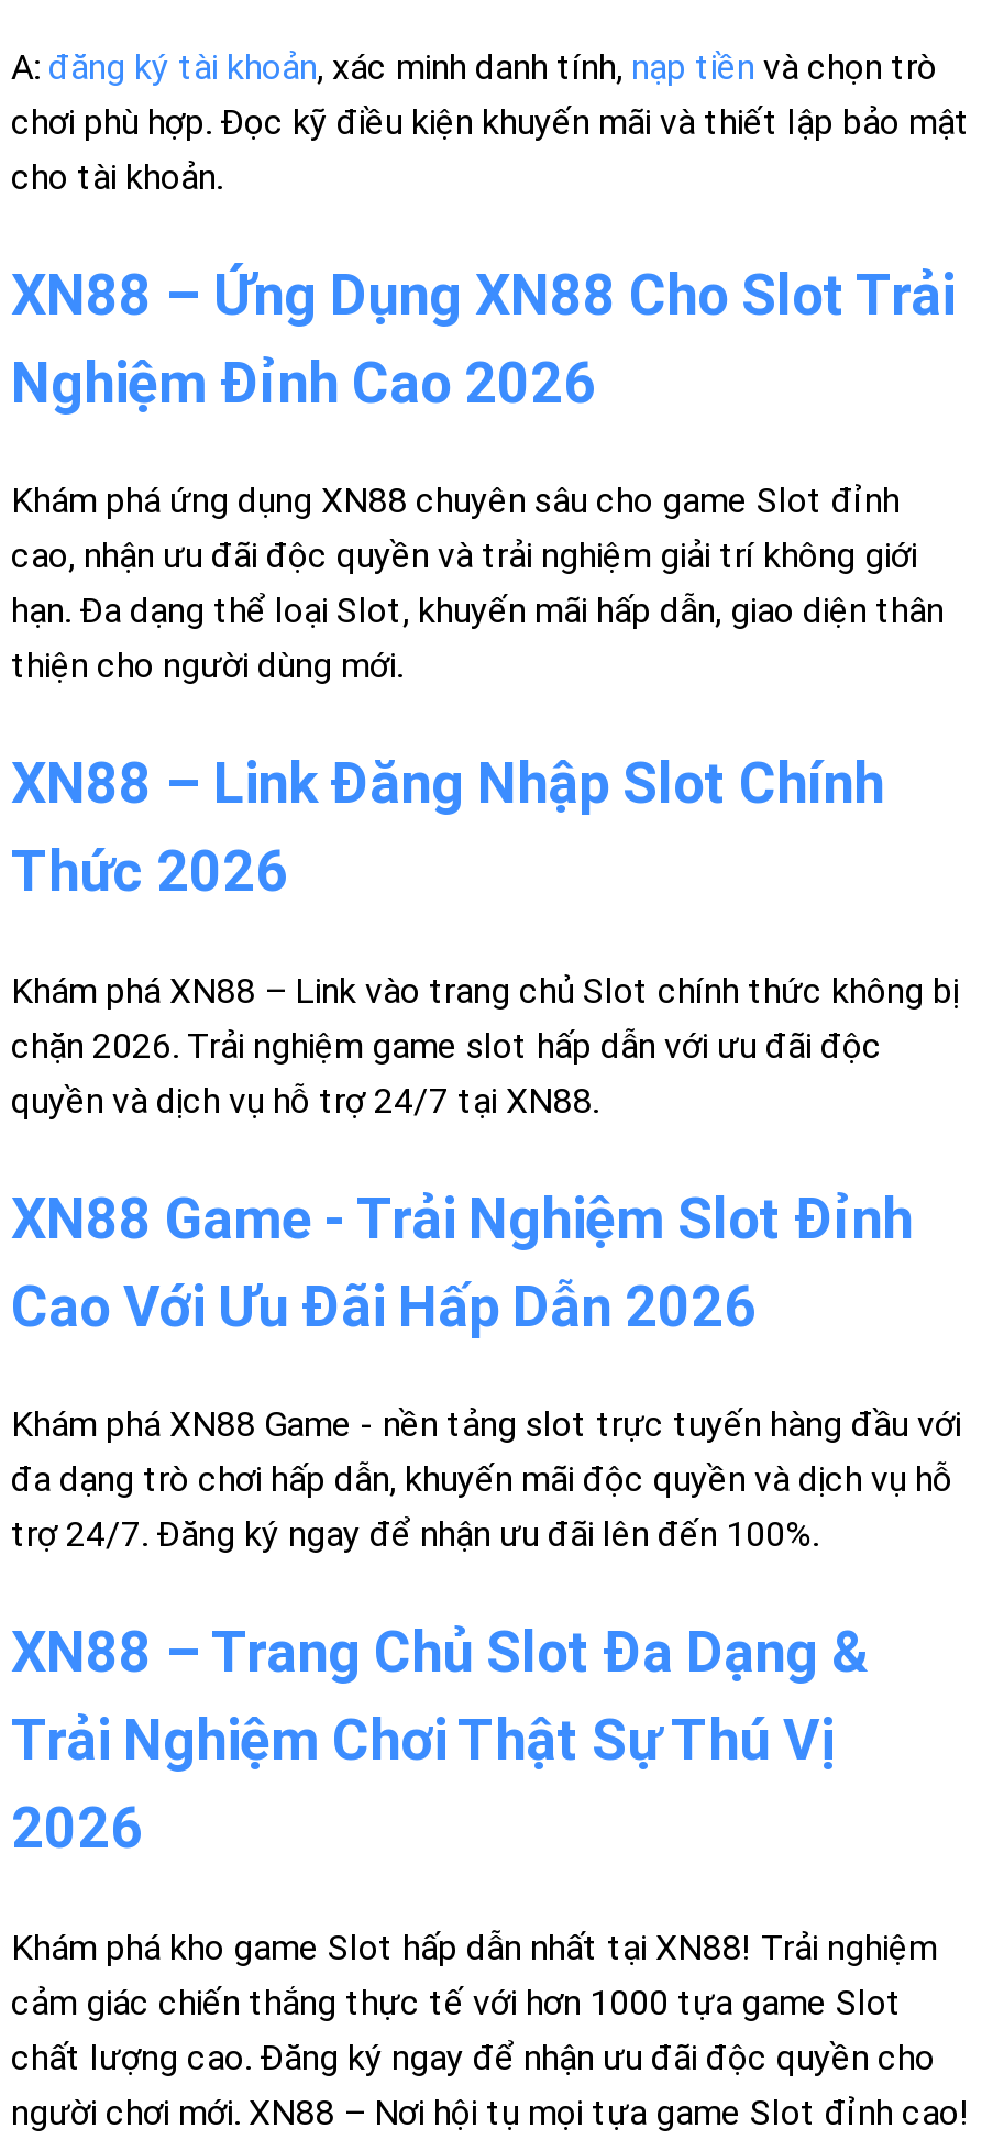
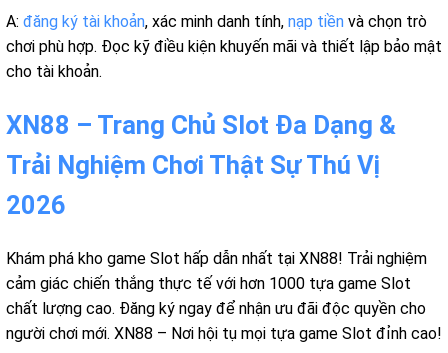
- XN88 – Ứng Dụng XN88 Cho Slot Trải
- Nghiệm Đỉnh Cao 2026
- Khám phá ứng dụng XN88 chuyên sâu cho game Slot đỉnh
- cao, nhận ưu đãi độc quyền và trải nghiệm giải trí không giới
- hạn. Đa dạng thể loại Slot, khuyến mãi hấp dẫn, giao diện thân
- thiện cho người dùng mới.
- XN88 – Link Đăng Nhập Slot Chính
- Thức 2026
- Khám phá XN88 – Link vào trang chủ Slot chính thức không bị
- chặn 2026. Trải nghiệm game slot hấp dẫn với ưu đãi độc
- quyền và dịch vụ hỗ trợ 24/7 tại XN88.
- XN88 Game - Trải Nghiệm Slot Đỉnh
- Cao Với Ưu Đãi Hấp Dẫn 2026
- Khám phá XN88 Game - nền tảng slot trực tuyến hàng đầu với
- đa dạng trò chơi hấp dẫn, khuyến mãi độc quyền và dịch vụ hỗ
- trợ 24/7. Đăng ký ngay để nhận ưu đãi lên đến 100%.
